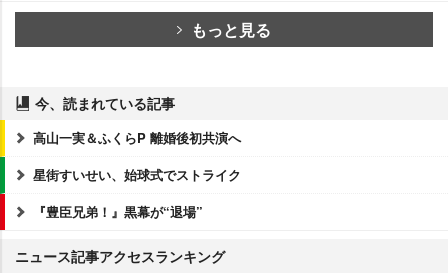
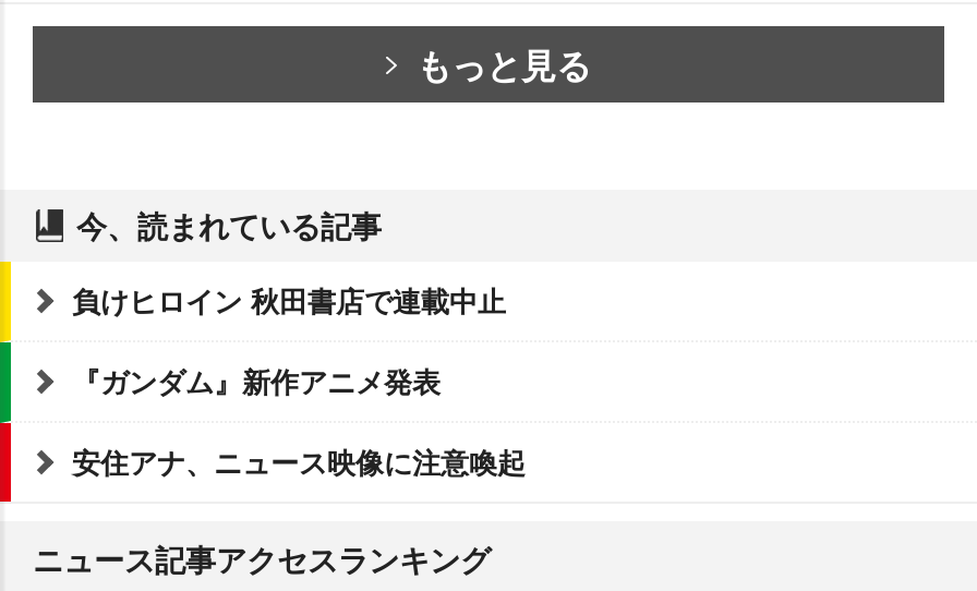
- 高山一実＆ふくらP 離婚後初共演へ
+ 負けヒロイン 秋田書店で連載中止

- 星街すいせい、始球式でストライク
+ 『ガンダム』新作アニメ発表

- 『豊臣兄弟！』黒幕が“退場”
+ 安住アナ、ニュース映像に注意喚起
